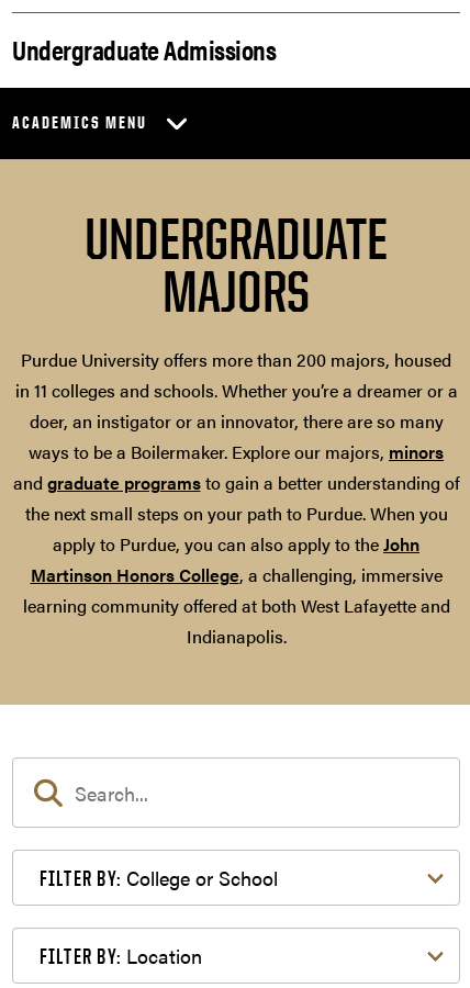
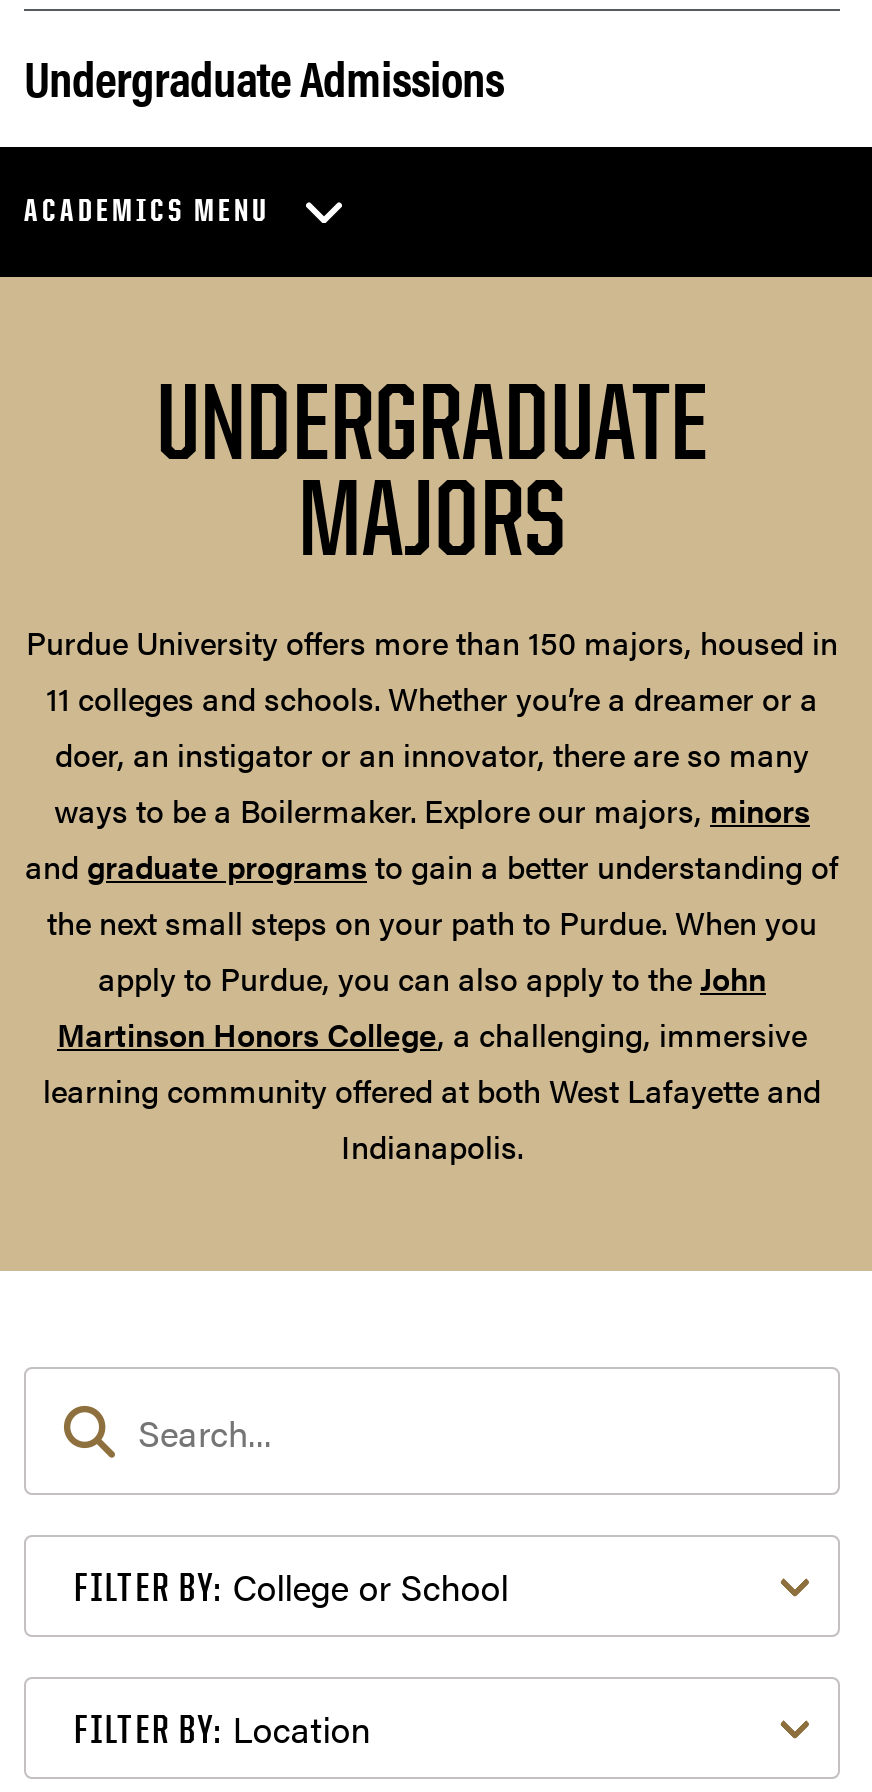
- Purdue University offers more than 200 majors, housed
- in 11 colleges and schools. Whether you’re a dreamer or a
+ Purdue University offers more than 150 majors, housed in
+ 11 colleges and schools. Whether you’re a dreamer or a
